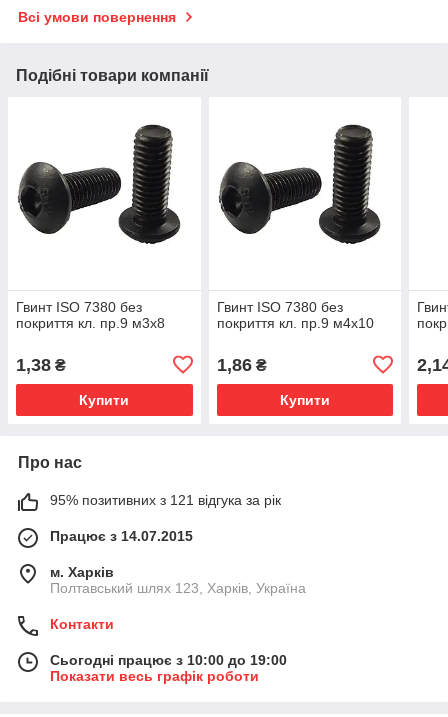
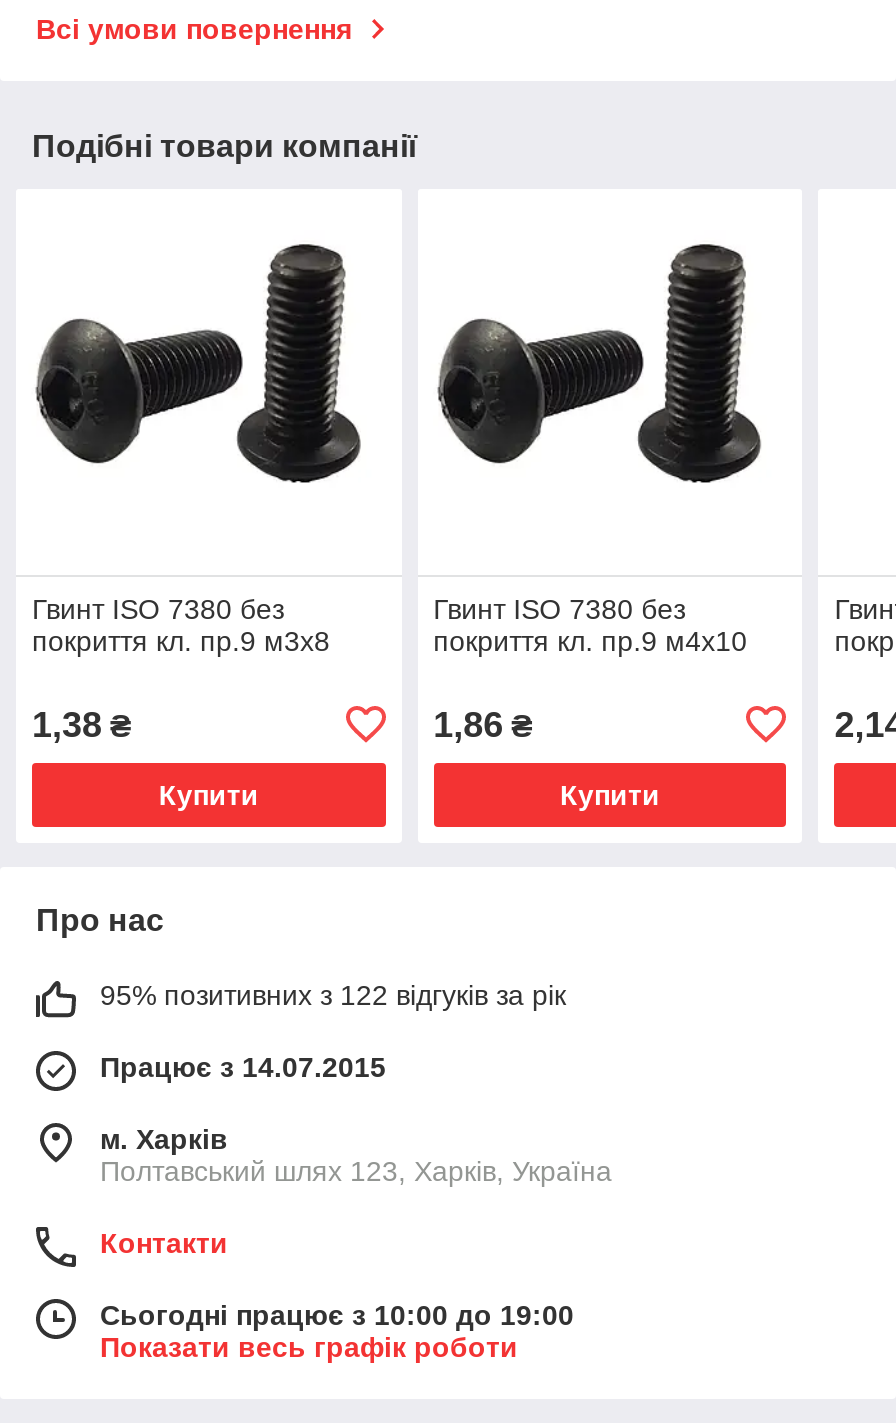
- 95% позитивних з 121 відгука за рік
+ 95% позитивних з 122 відгуків за рік
